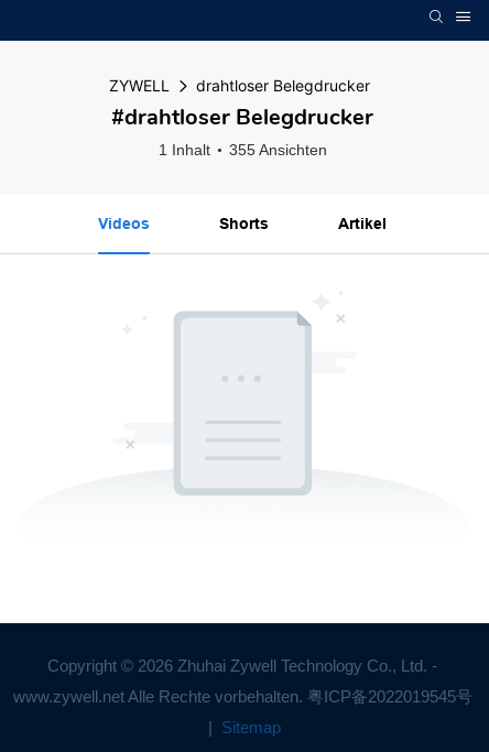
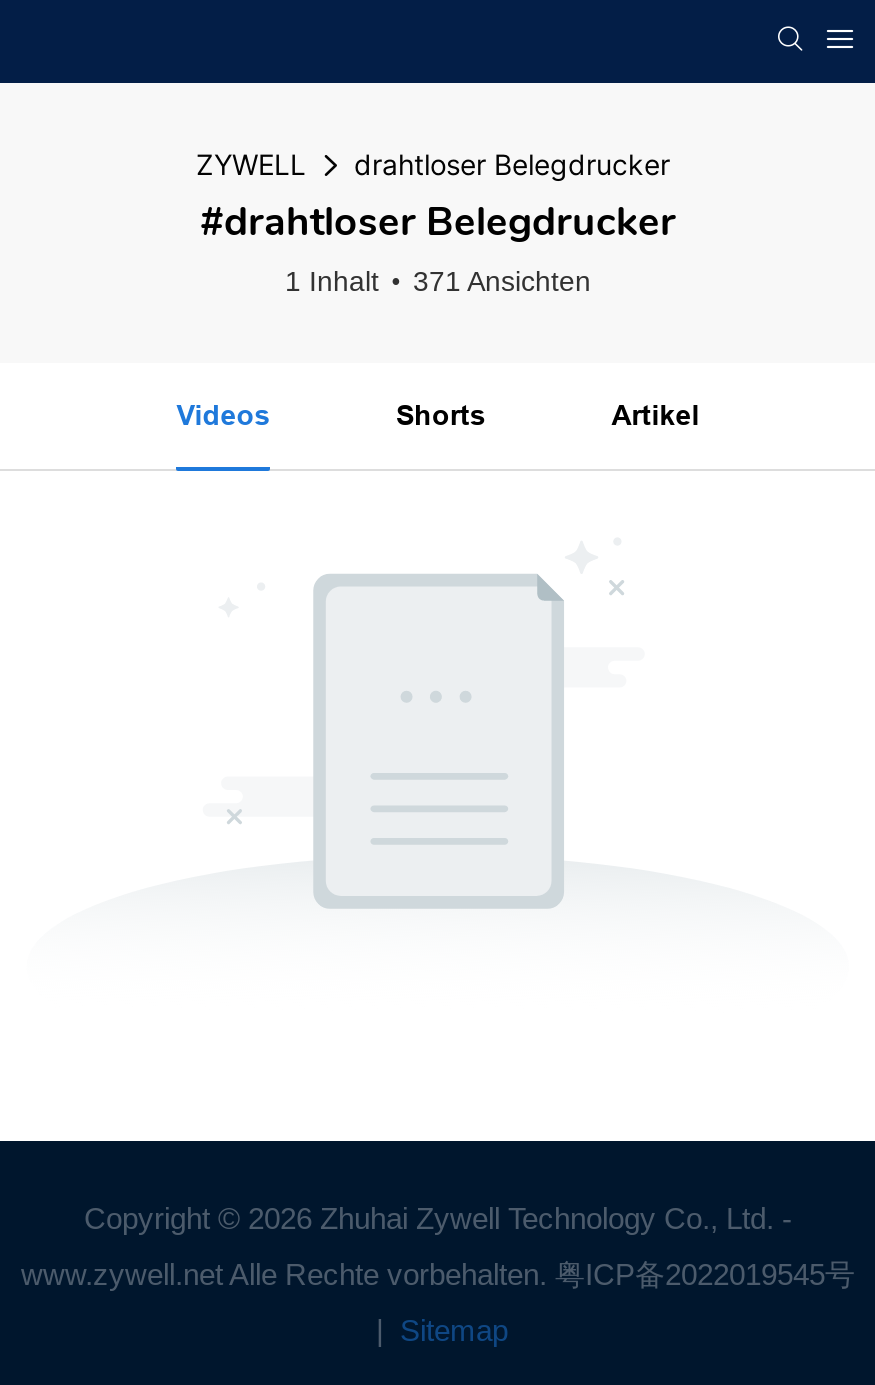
- 1 Inhalt 355 Ansichten
+ 1 Inhalt 371 Ansichten
